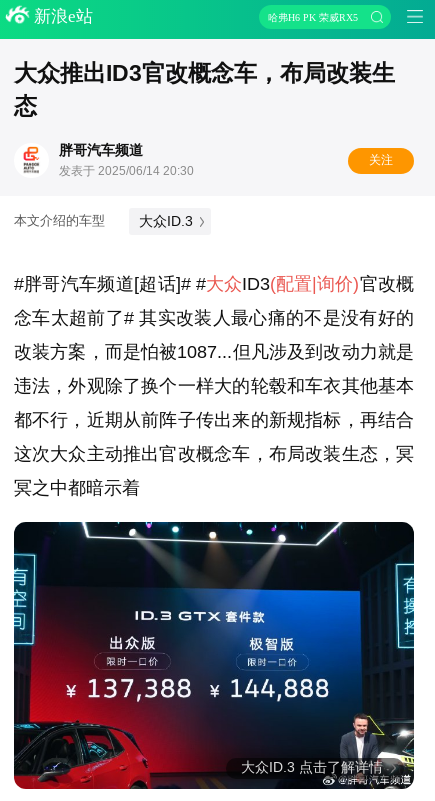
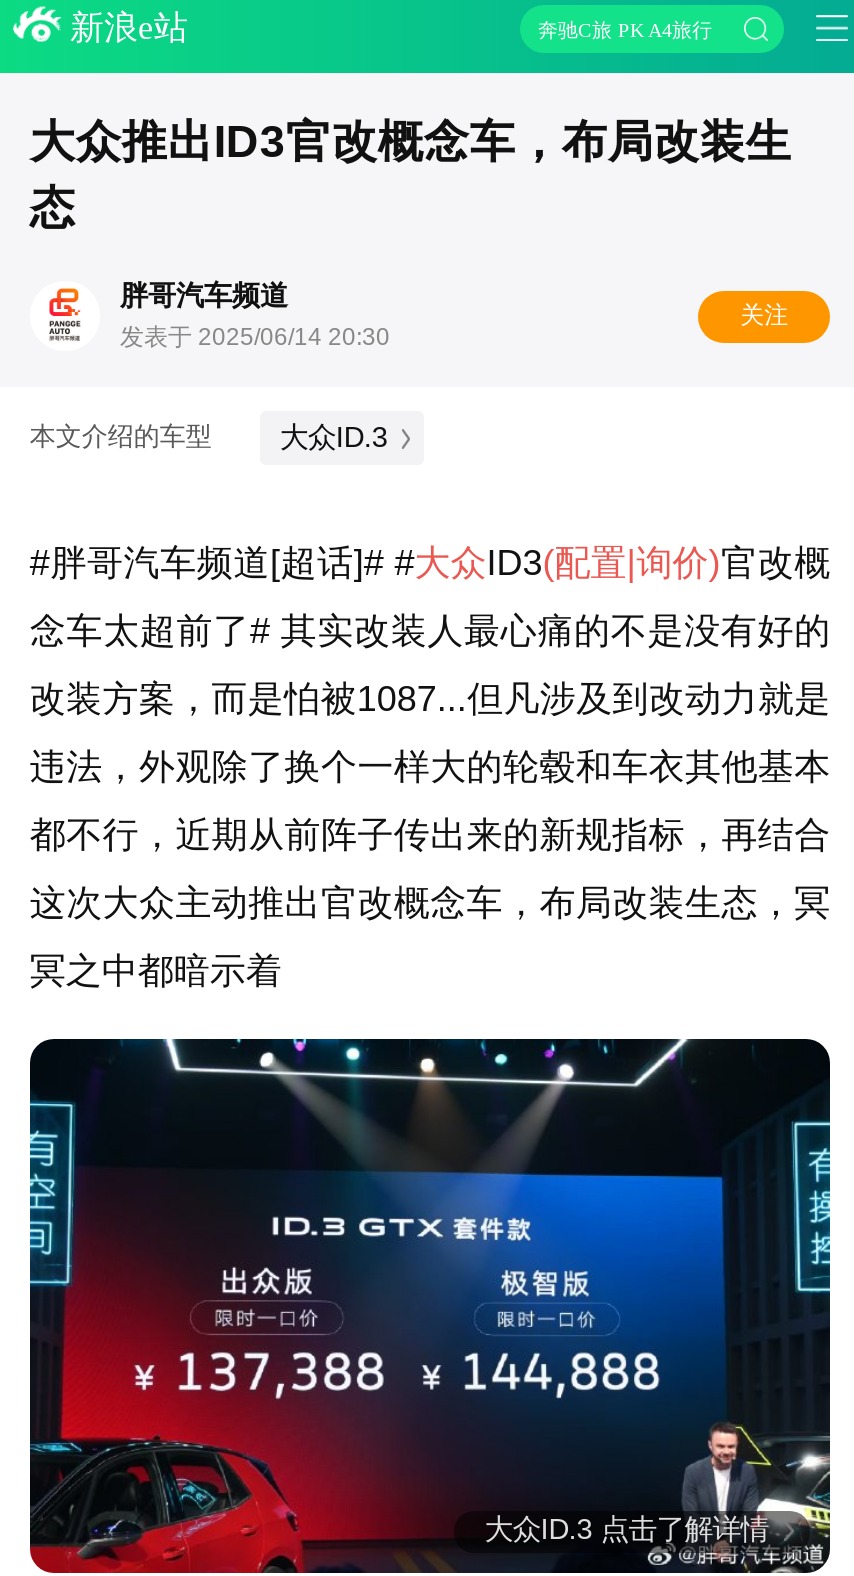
- 哈弗H6 PK 荣威RX5
+ 奔驰C旅 PK A4旅行
